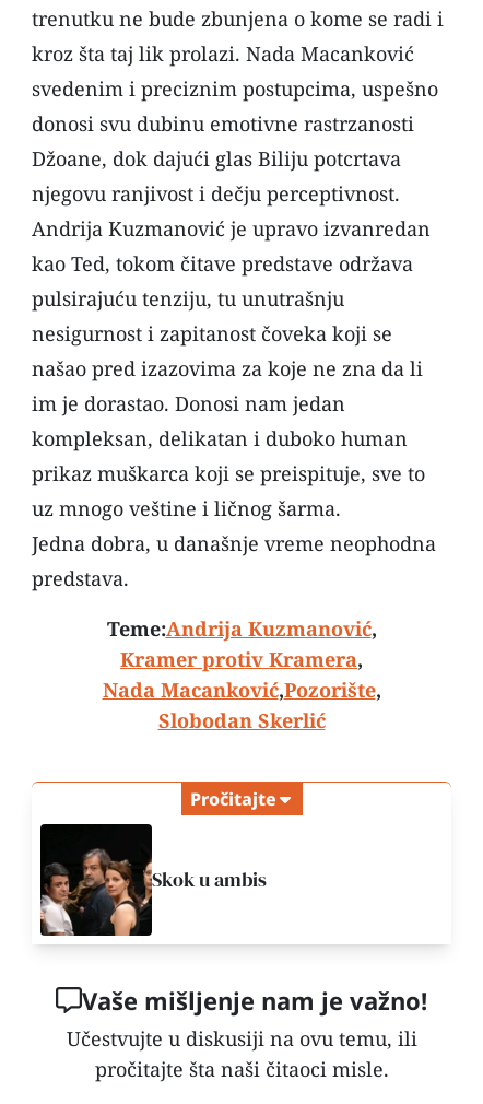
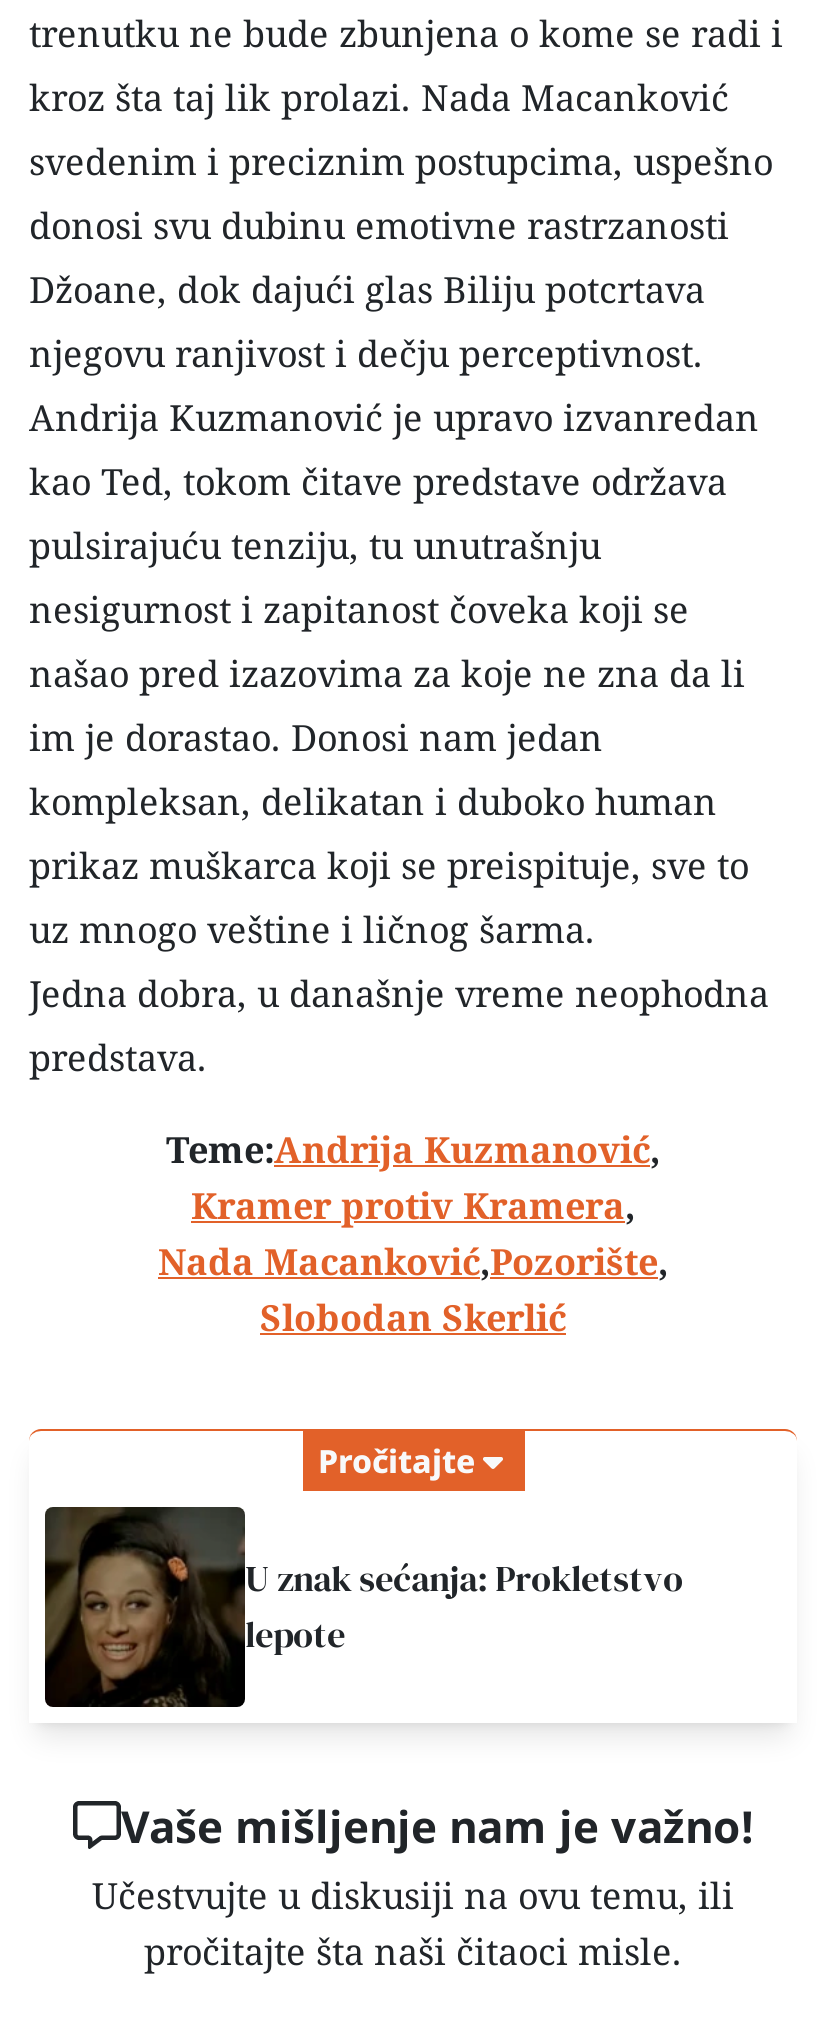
- [image]
- Skok u ambis
+ [image]
+ U znak sećanja: Prokletstvo
+ lepote
